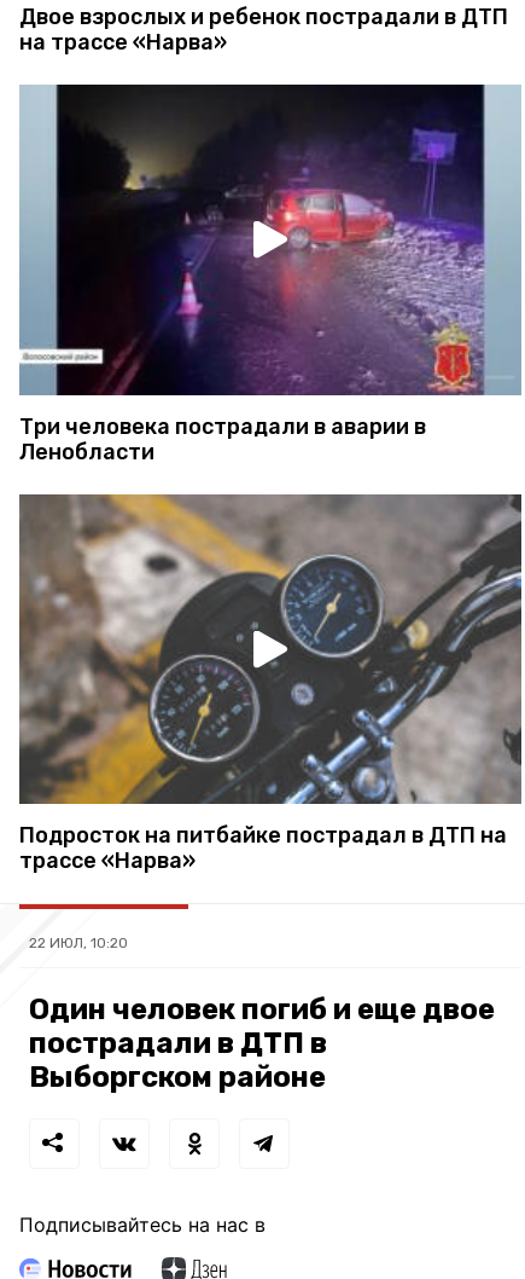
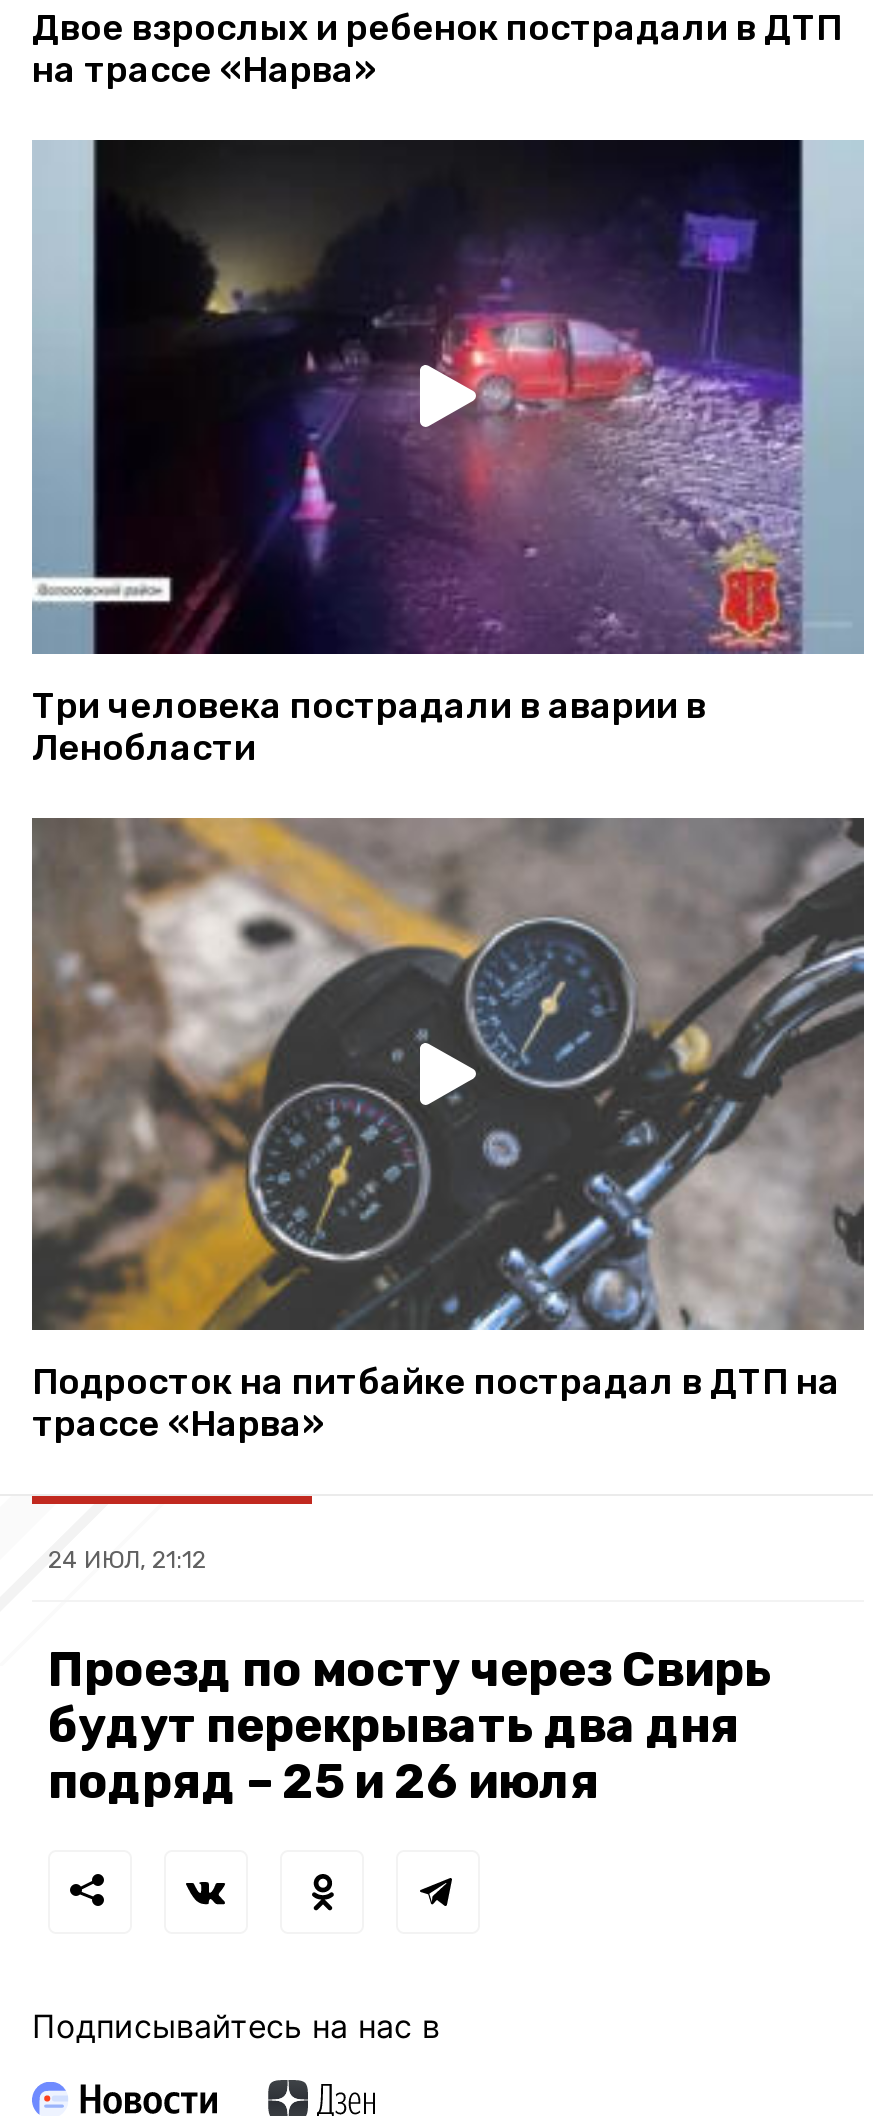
- 22 ИЮЛ, 10:20
+ 24 ИЮЛ, 21:12

- Один человек погиб и еще двое
- пострадали в ДТП в
- Выборгском районе
+ Проезд по мосту через Свирь
+ будут перекрывать два дня
+ подряд – 25 и 26 июля
